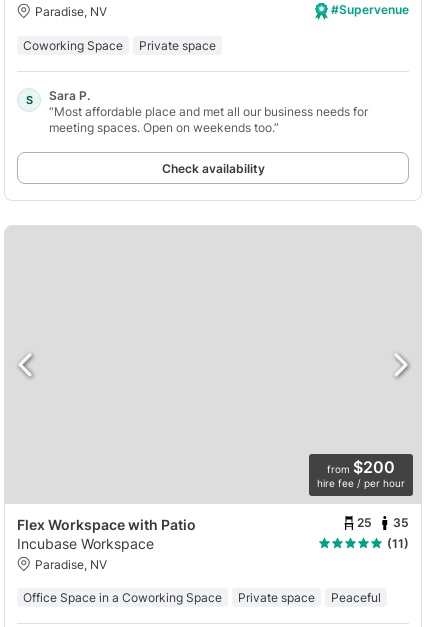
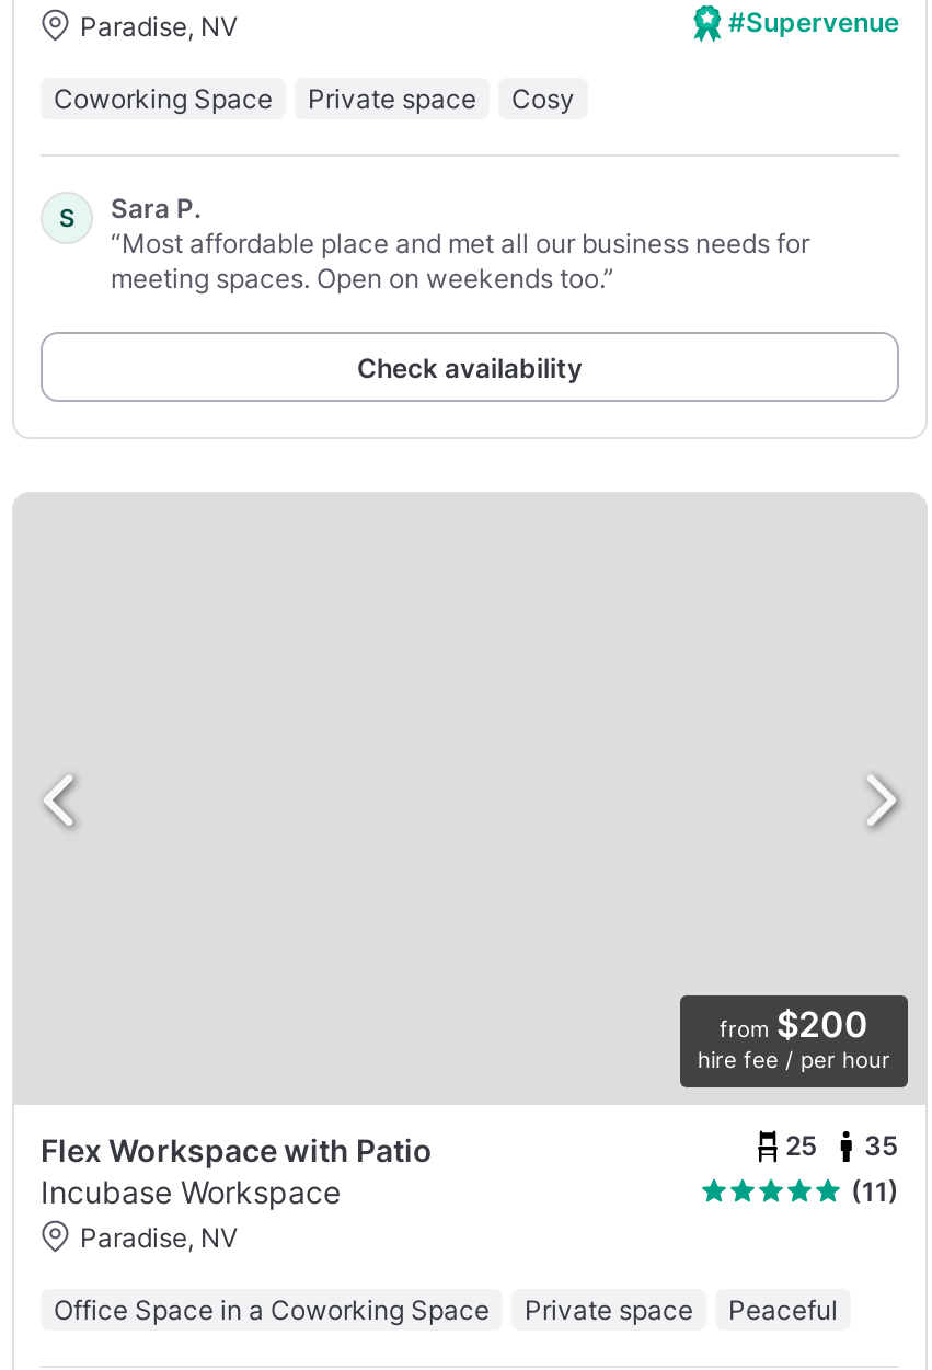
+ Cosy
